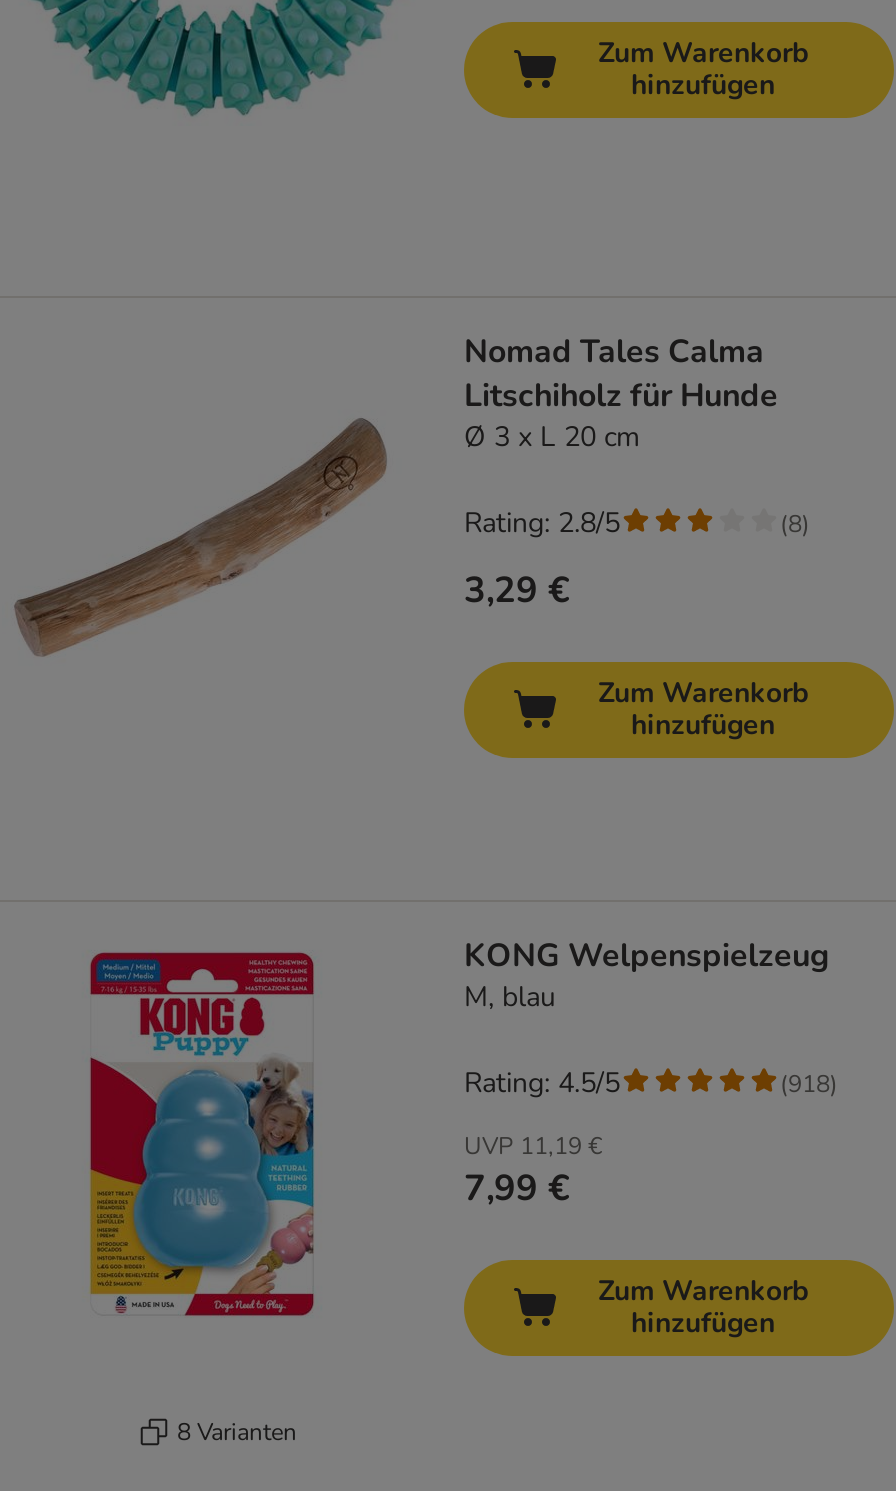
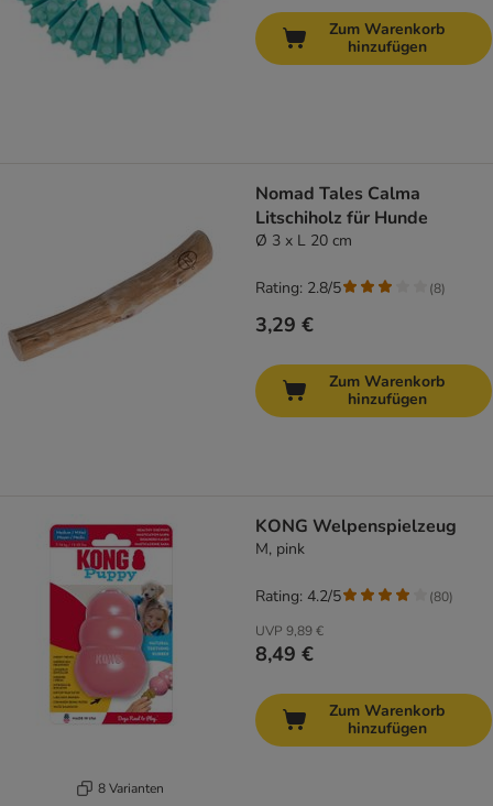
- M, blau
+ M, pink

- [image]
+ [image]

- Rating: 4.5/5
+ Rating: 4.2/5

- (918)
+ (80)

- UVP 11,19 €
+ UVP 9,89 €

- 7,99 €
+ 8,49 €
